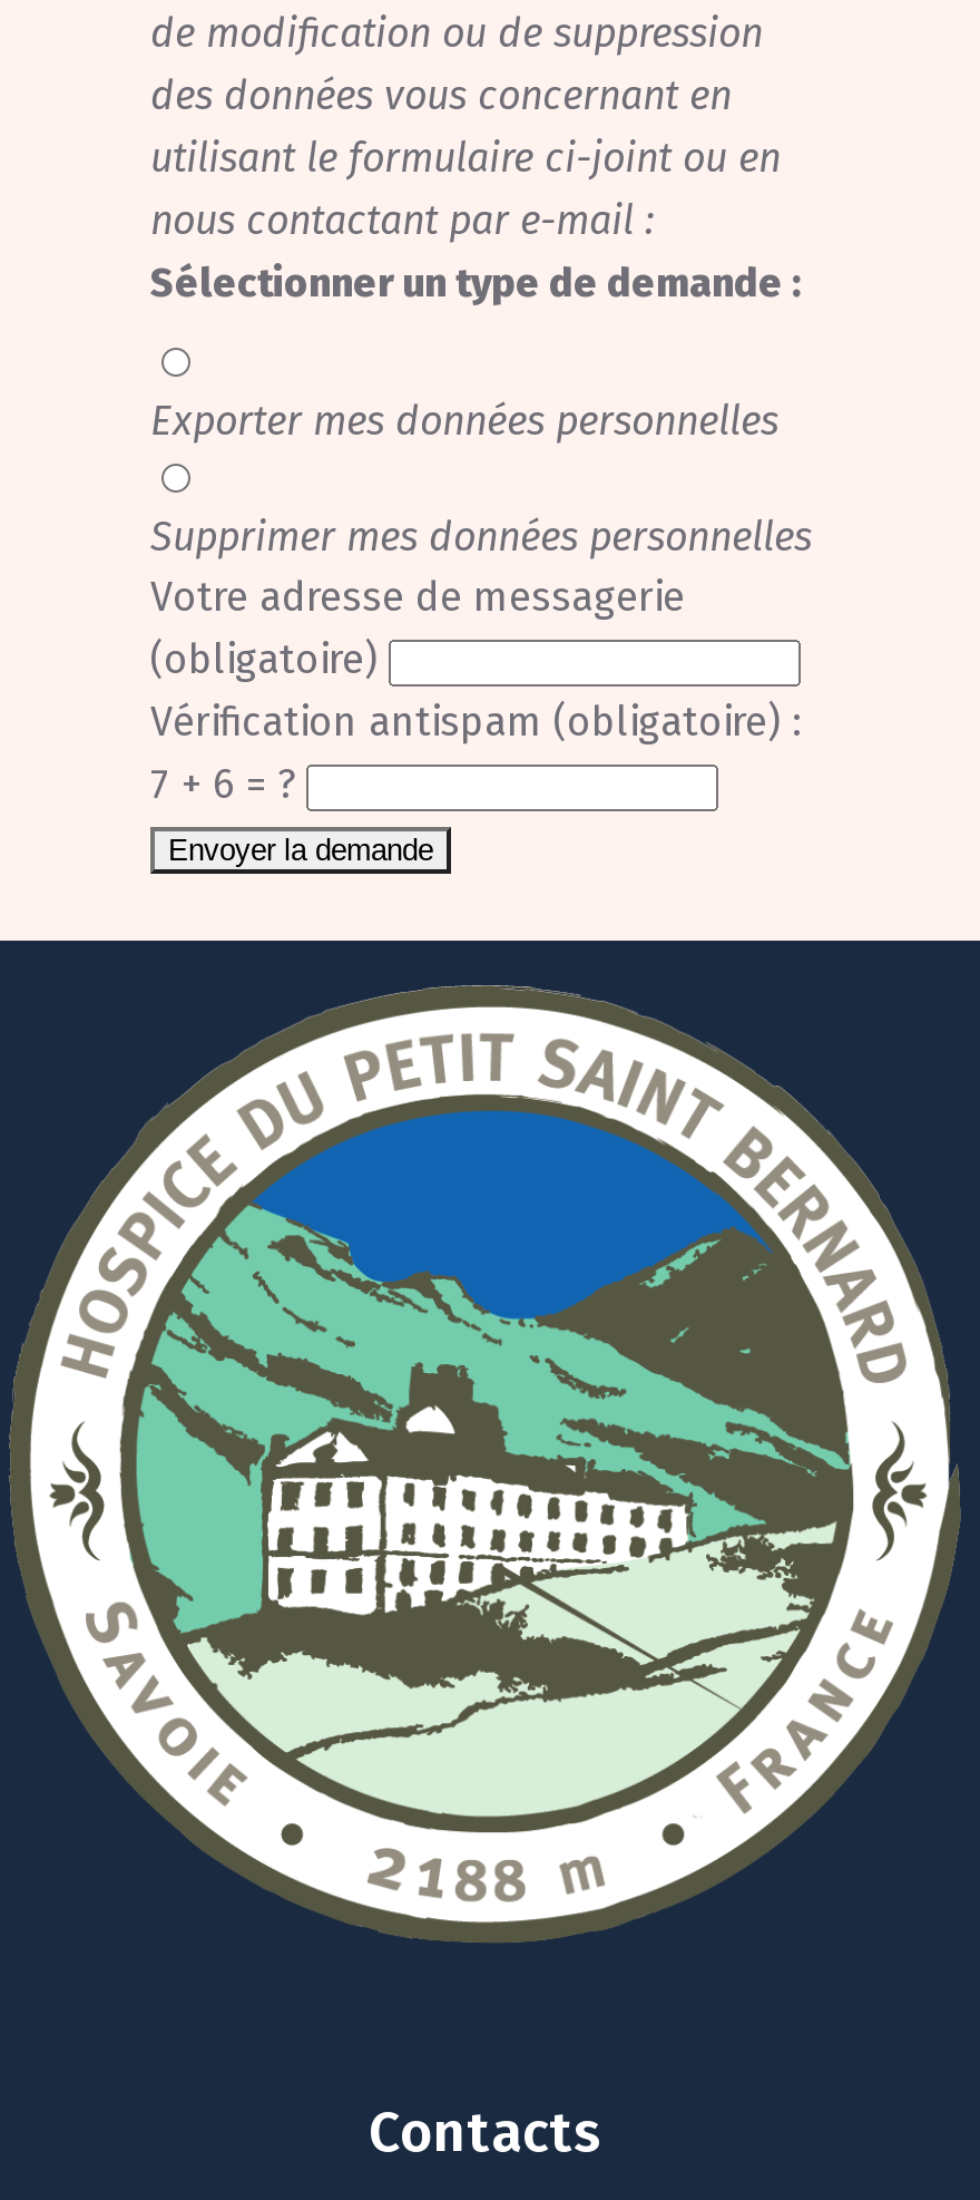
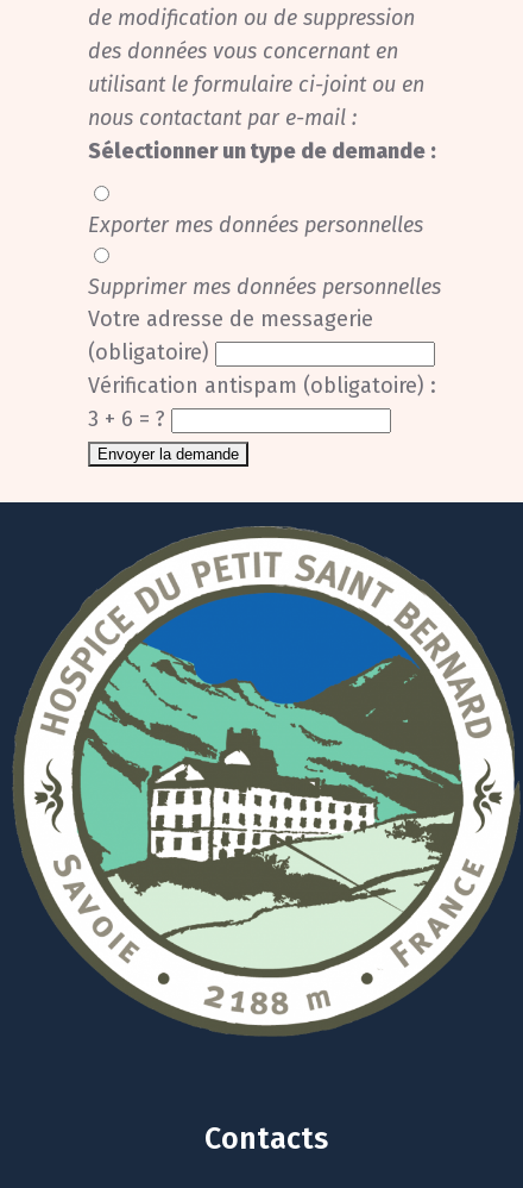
- 7 + 6 = ?
+ 3 + 6 = ?
